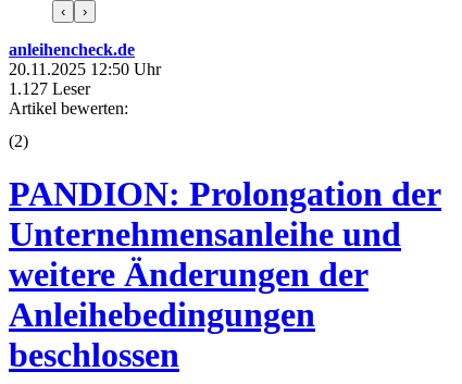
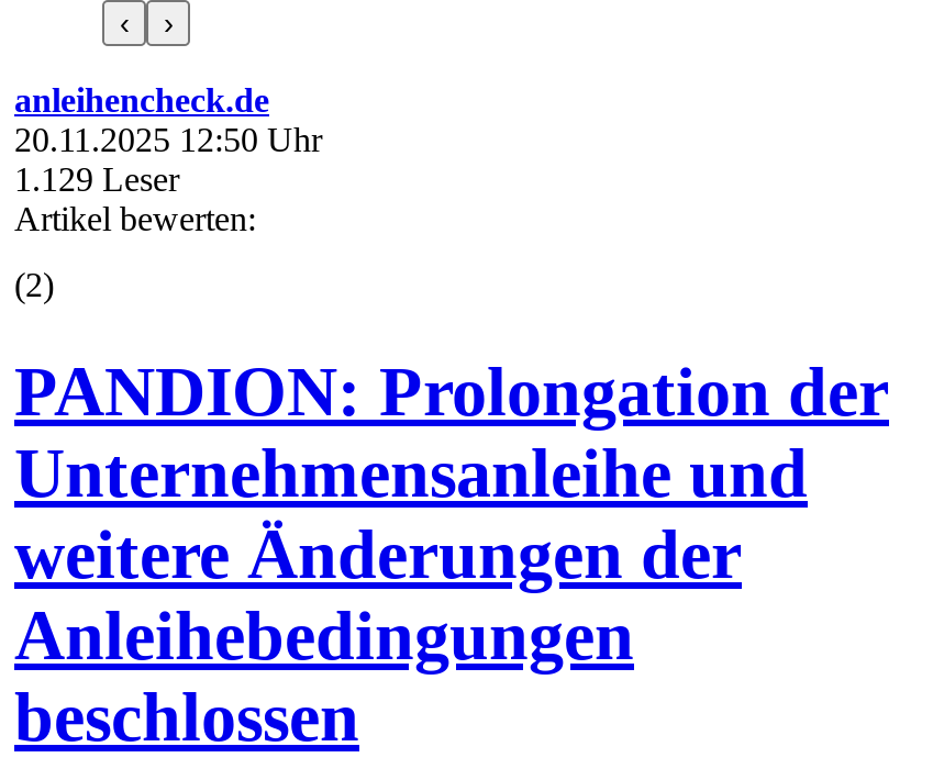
- 1.127 Leser
+ 1.129 Leser
